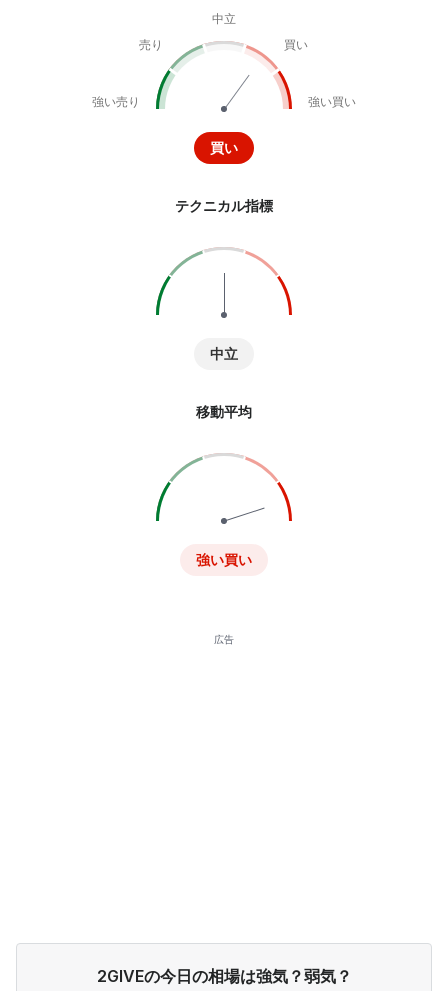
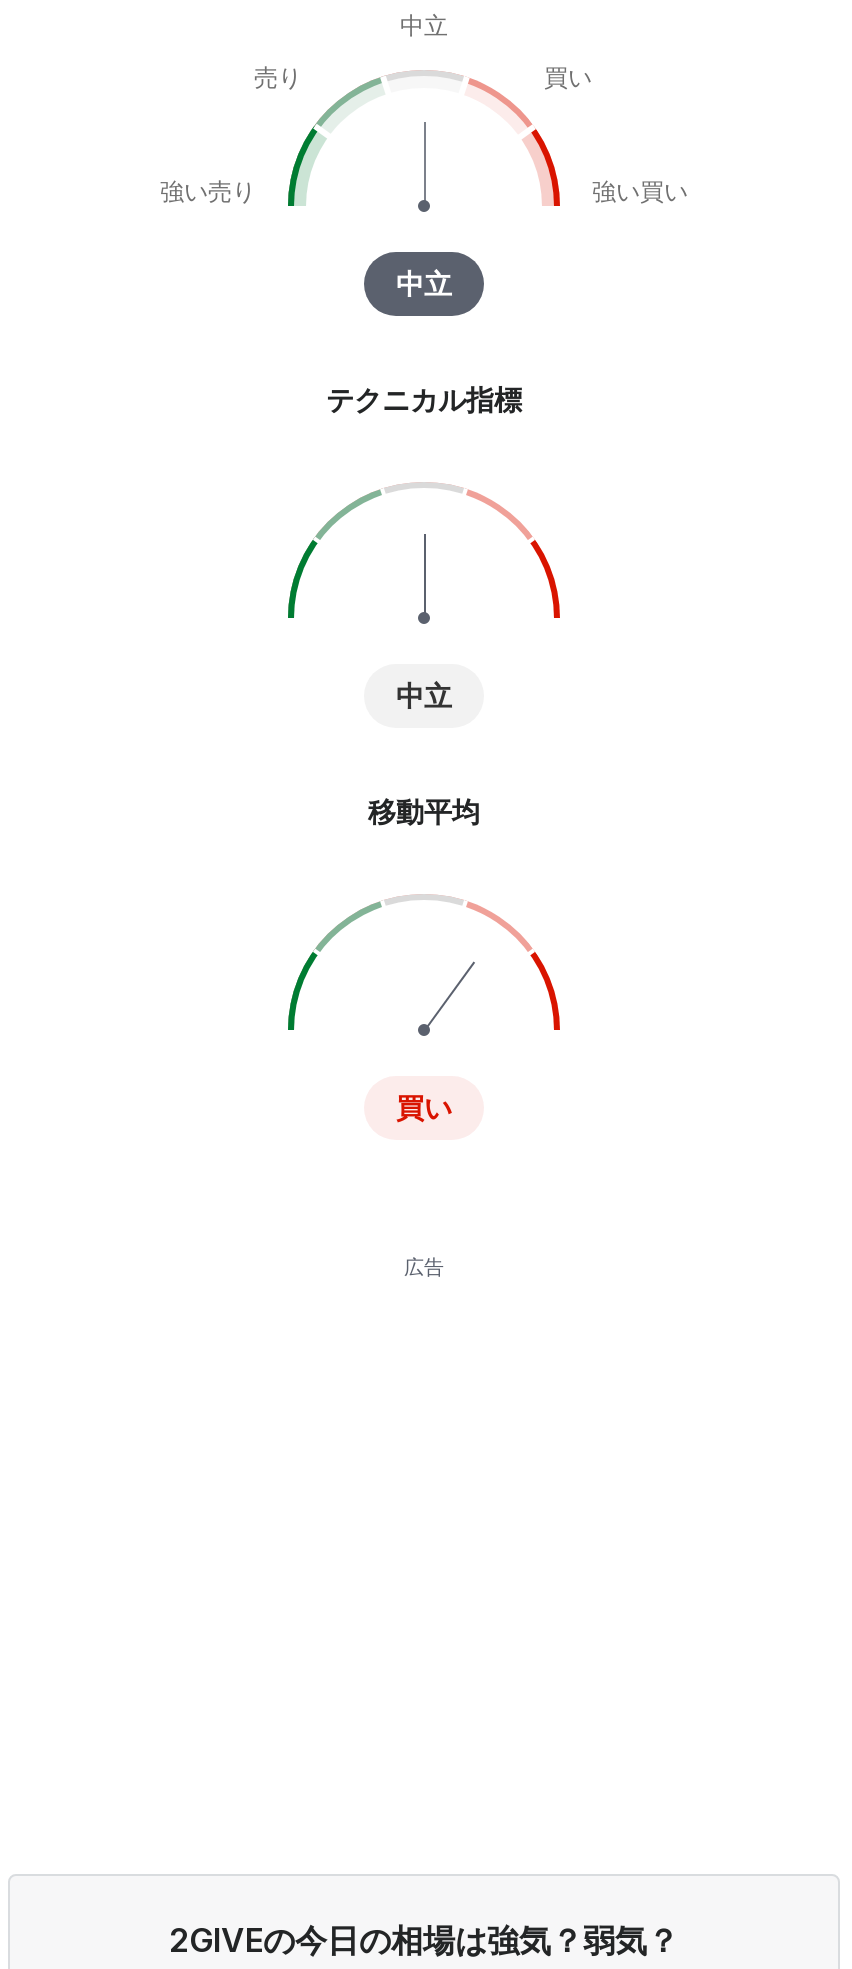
- 買い
+ 中立

- 強い買い
+ 買い
